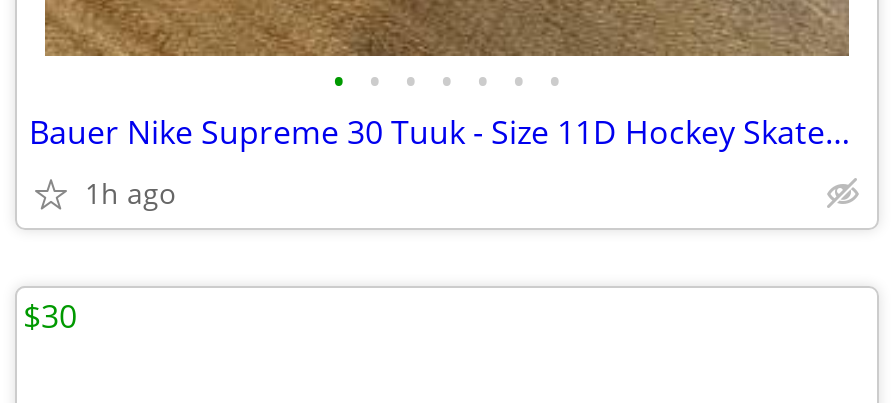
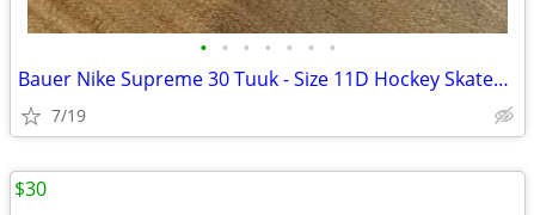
- 1h ago
+ 7/19
